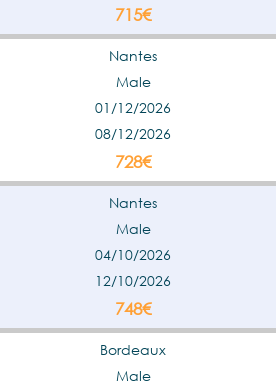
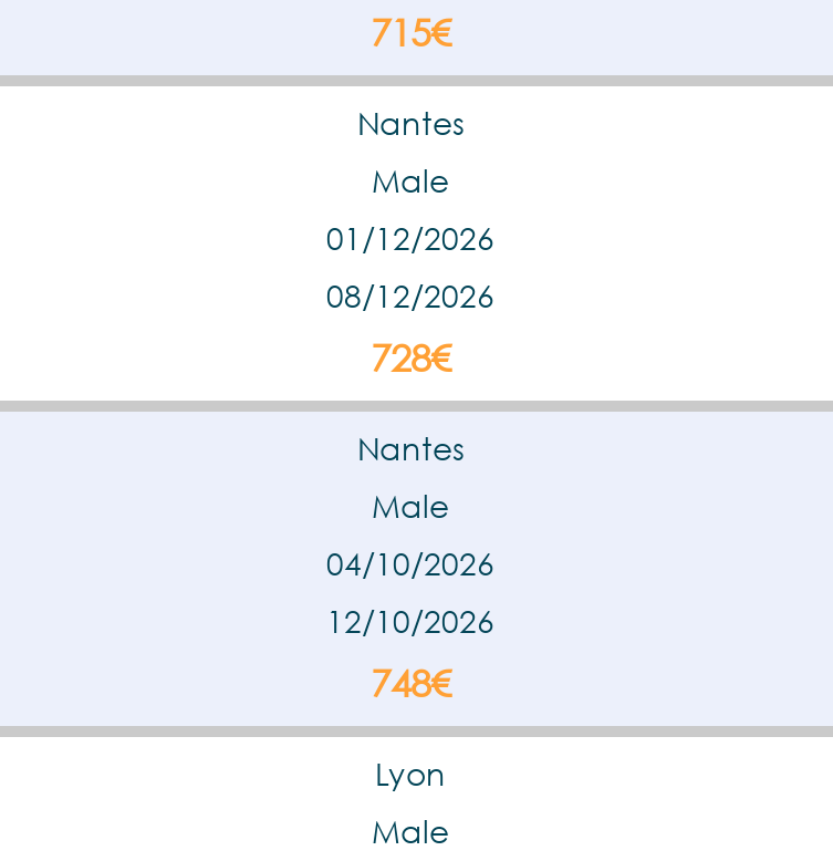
- Bordeaux
+ Lyon
